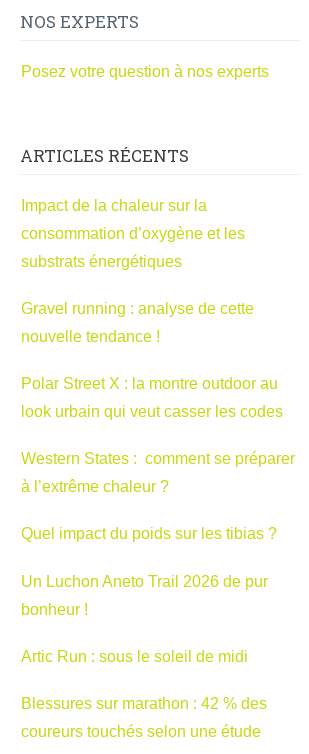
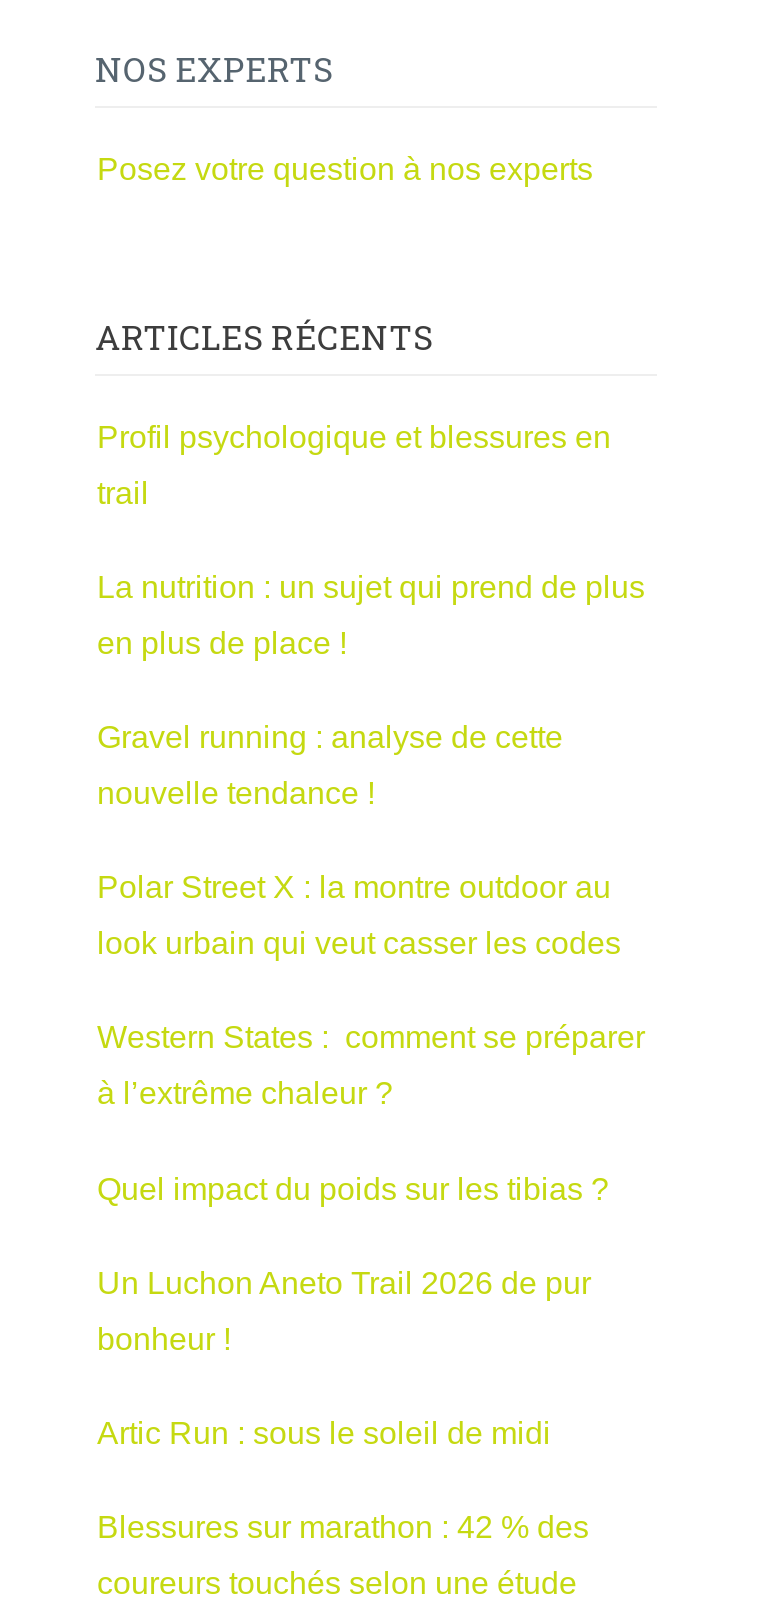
- Impact de la chaleur sur la
- consommation d’oxygène et les
- substrats énergétiques
+ Profil psychologique et blessures en
+ trail
+ La nutrition : un sujet qui prend de plus
+ en plus de place !
